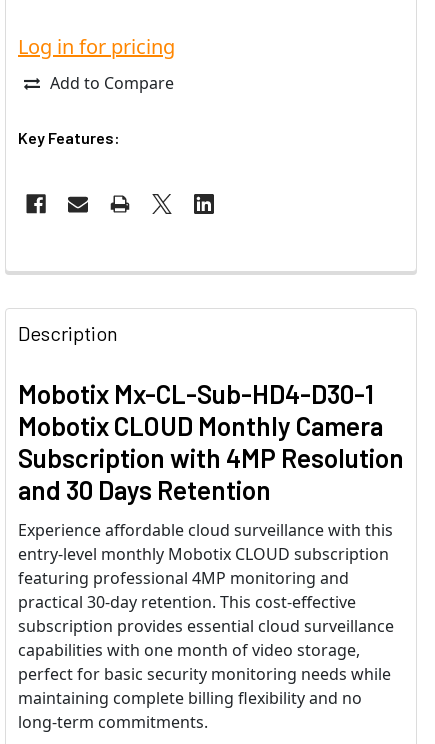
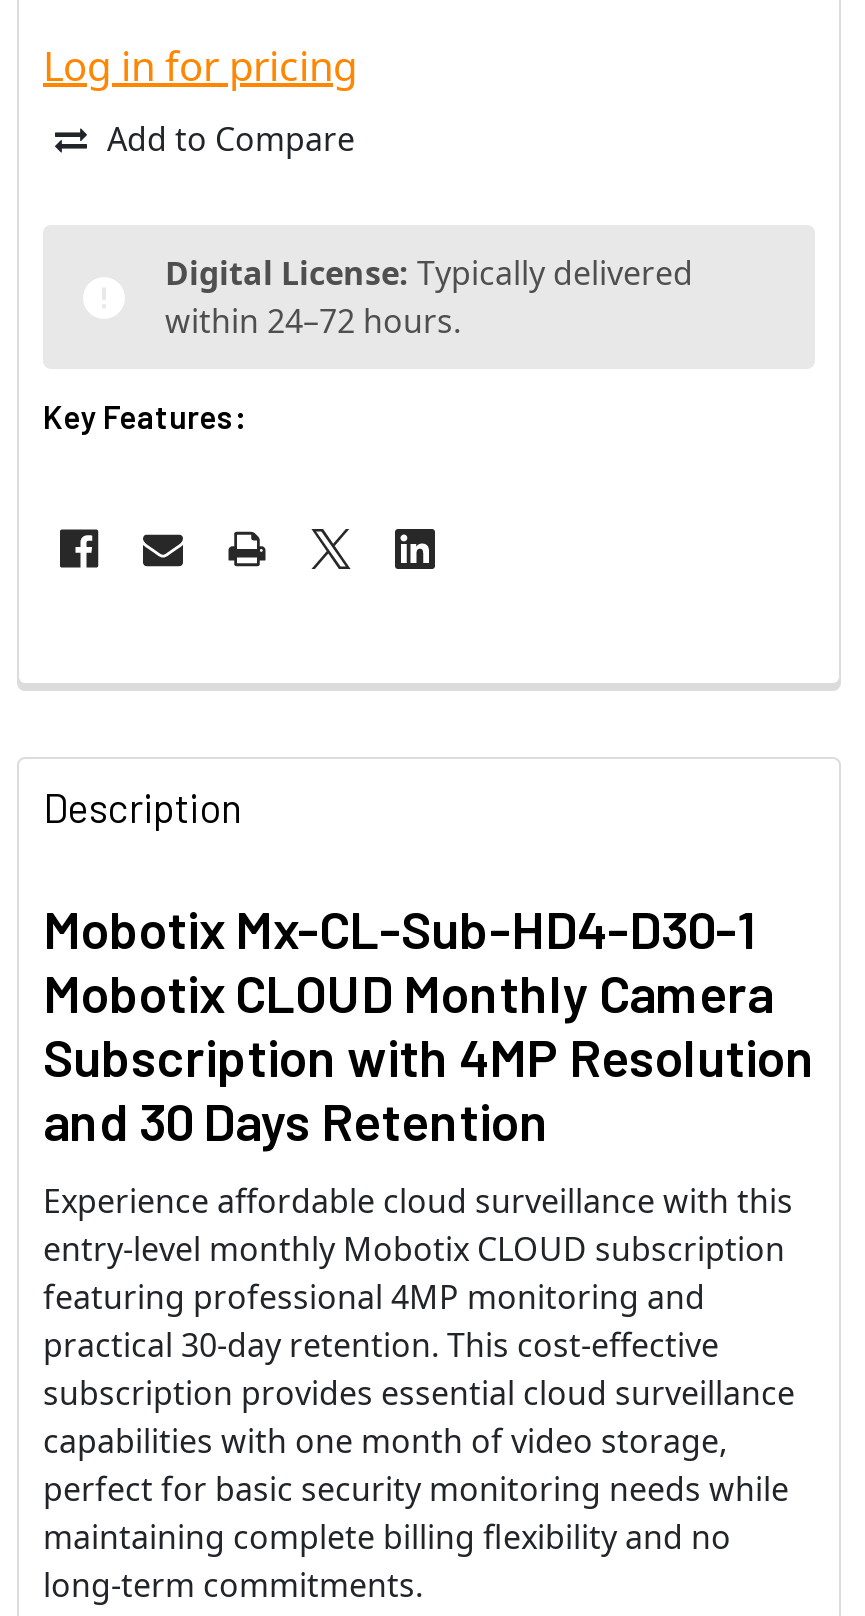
+ Digital License: Typically delivered
+ within 24–72 hours.
